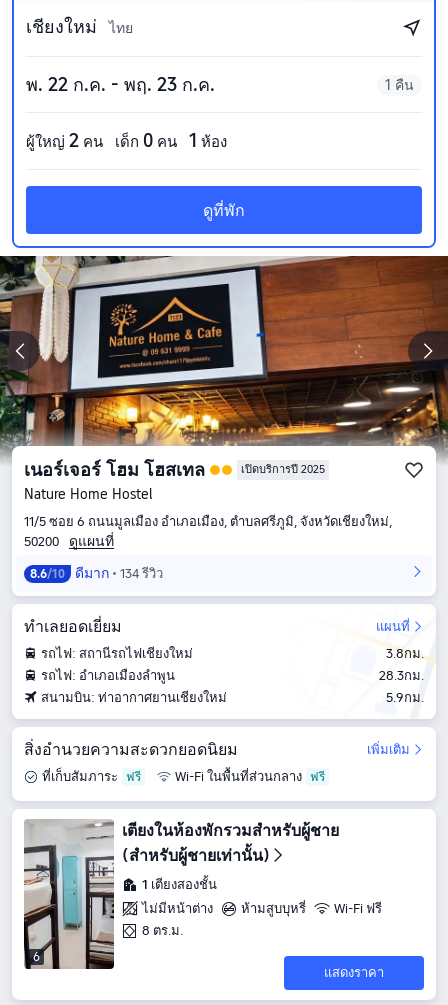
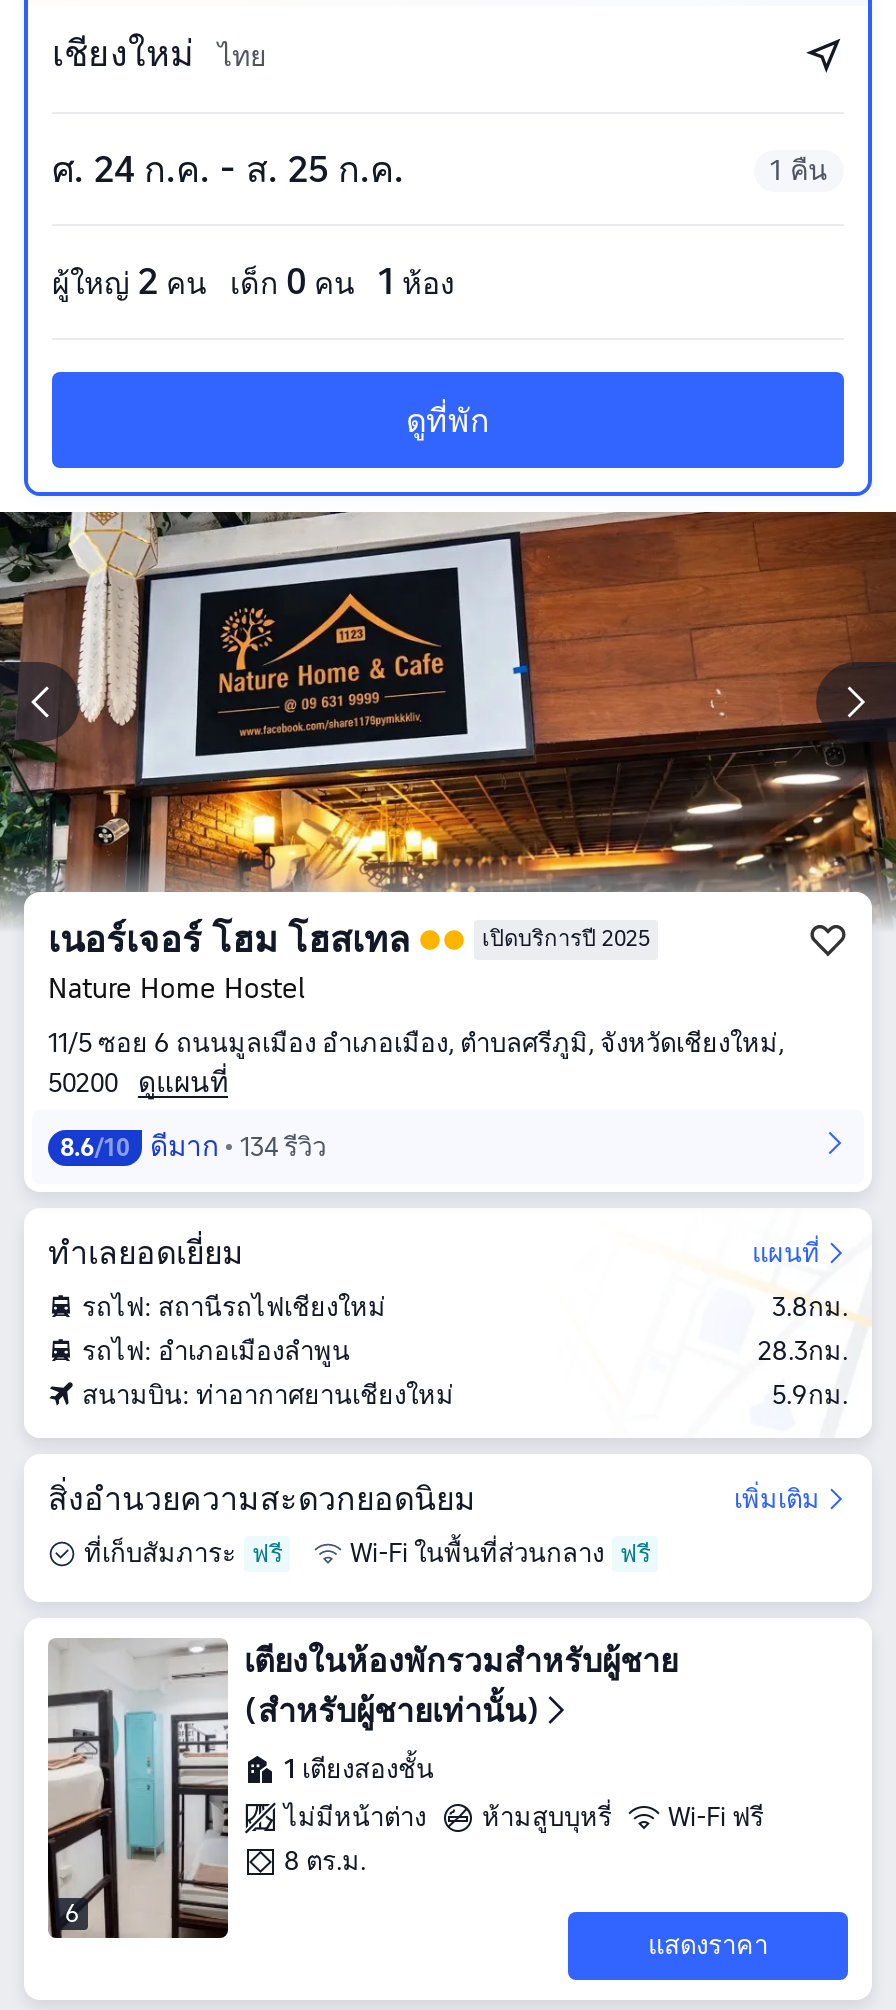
- พ. 22 ก.ค. - พฤ. 23 ก.ค.
+ ศ. 24 ก.ค. - ส. 25 ก.ค.
